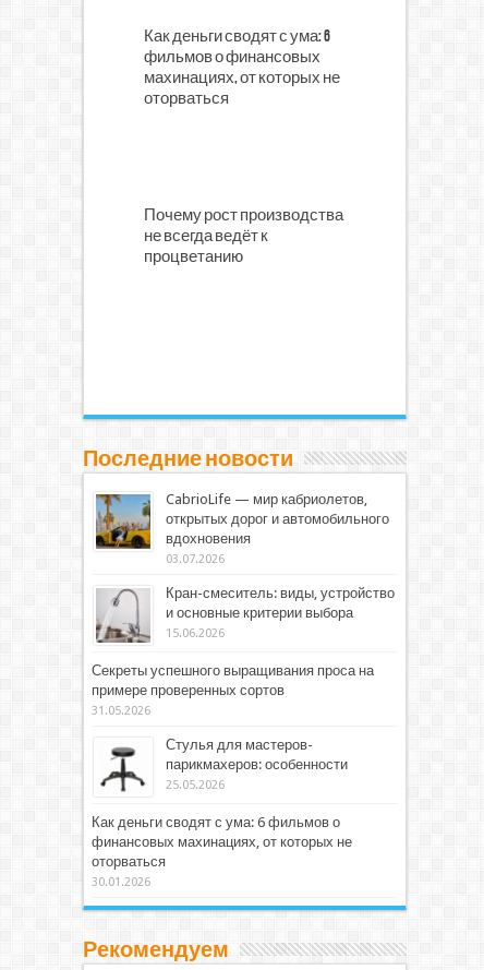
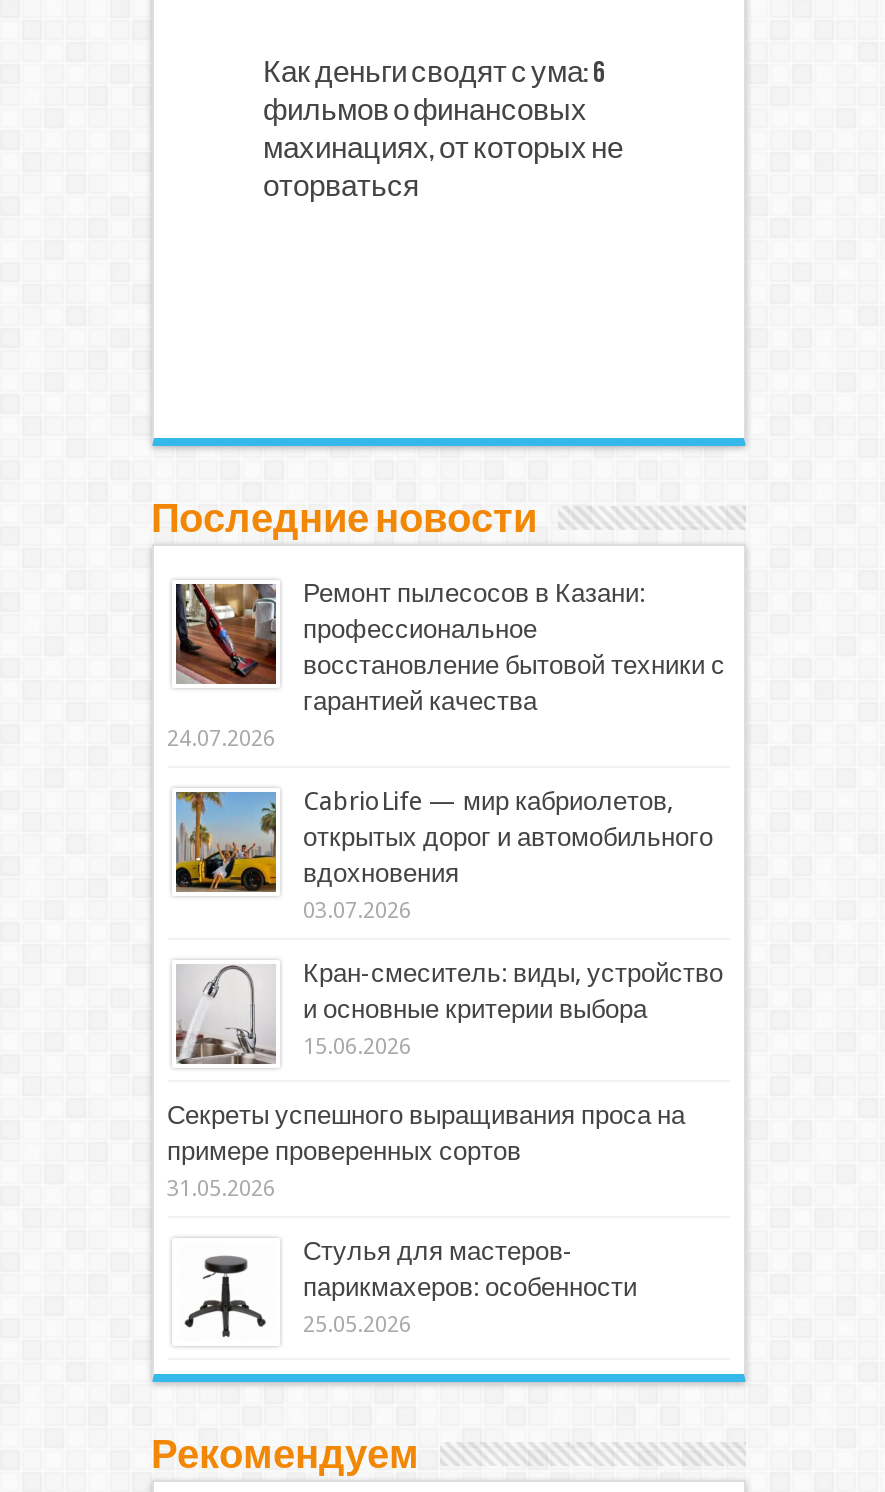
- Почему рост производства
- не всегда ведёт к
- процветанию

moved up: Последние новости

+ [image]
+ Ремонт пылесосов в Казани:
+ профессиональное
+ восстановление бытовой техники с
+ гарантией качества
+ 24.07.2026

- Как деньги сводят с ума: 6 фильмов о
- финансовых махинациях, от которых не
- оторваться
- 30.01.2026
